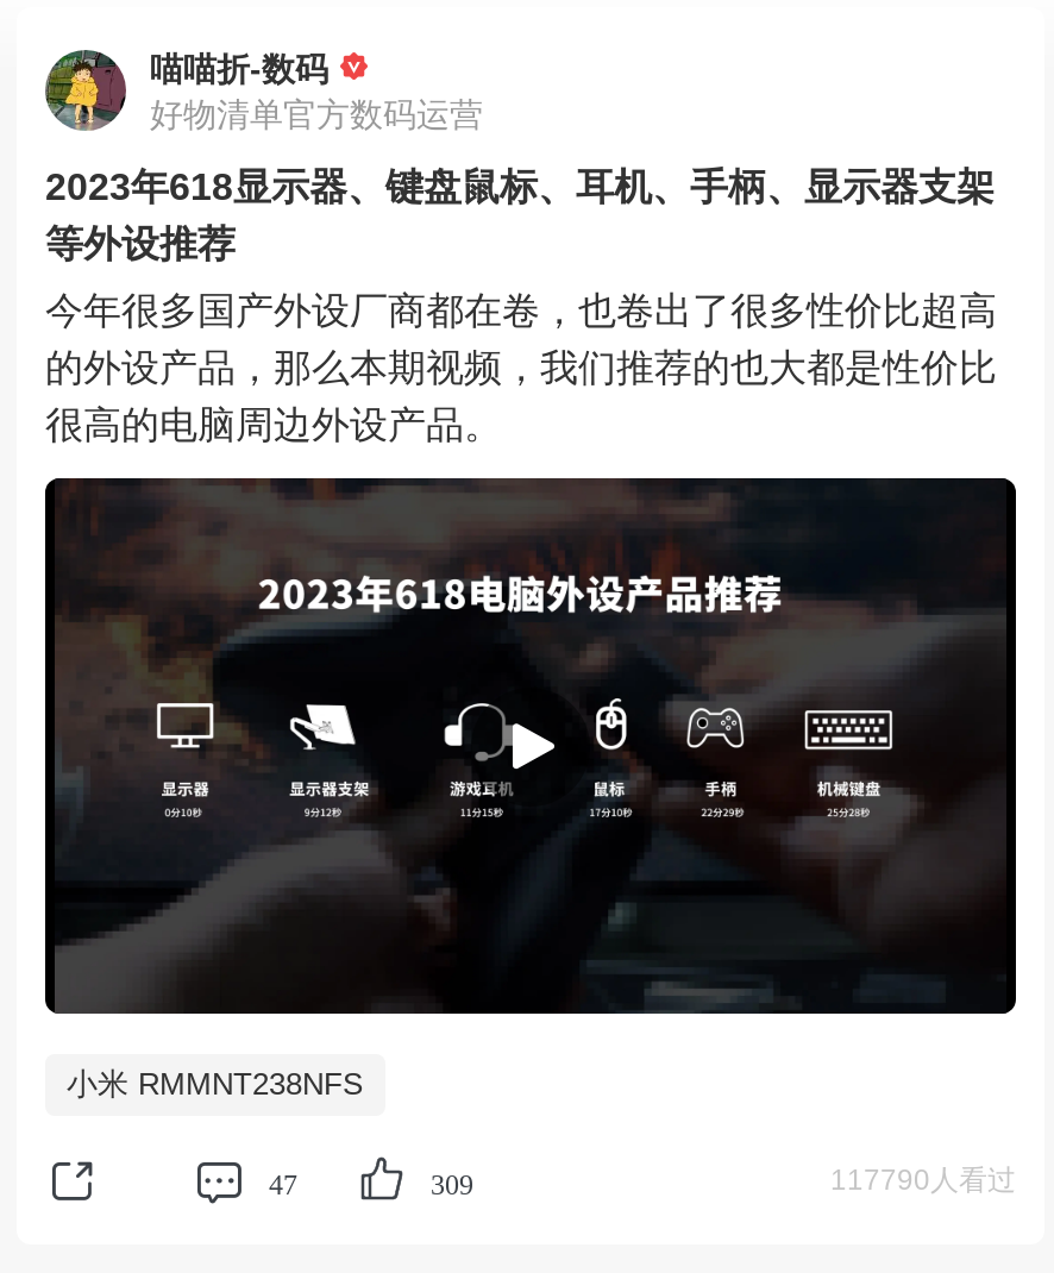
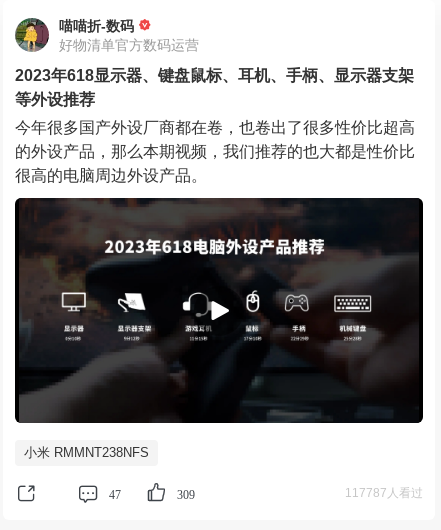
- 117790人看过
+ 117787人看过
